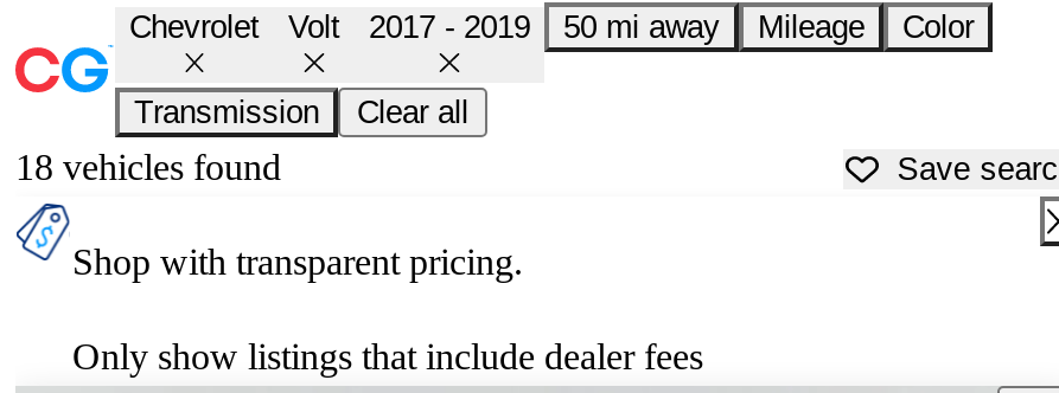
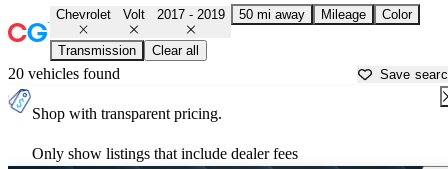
- 18 vehicles found
+ 20 vehicles found
